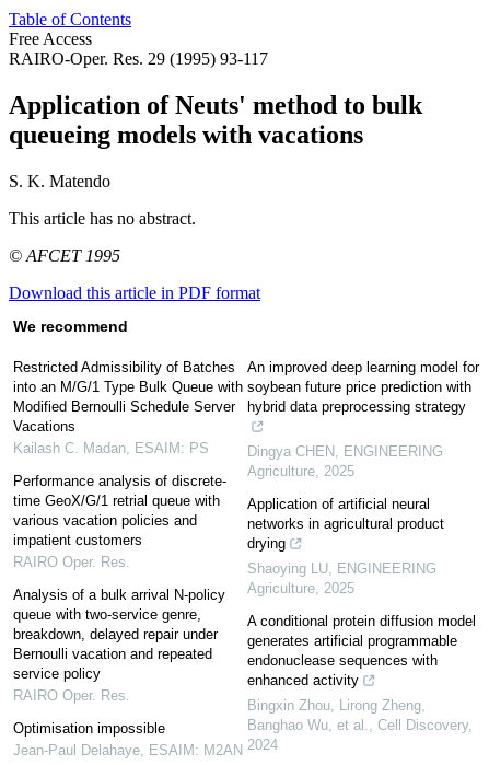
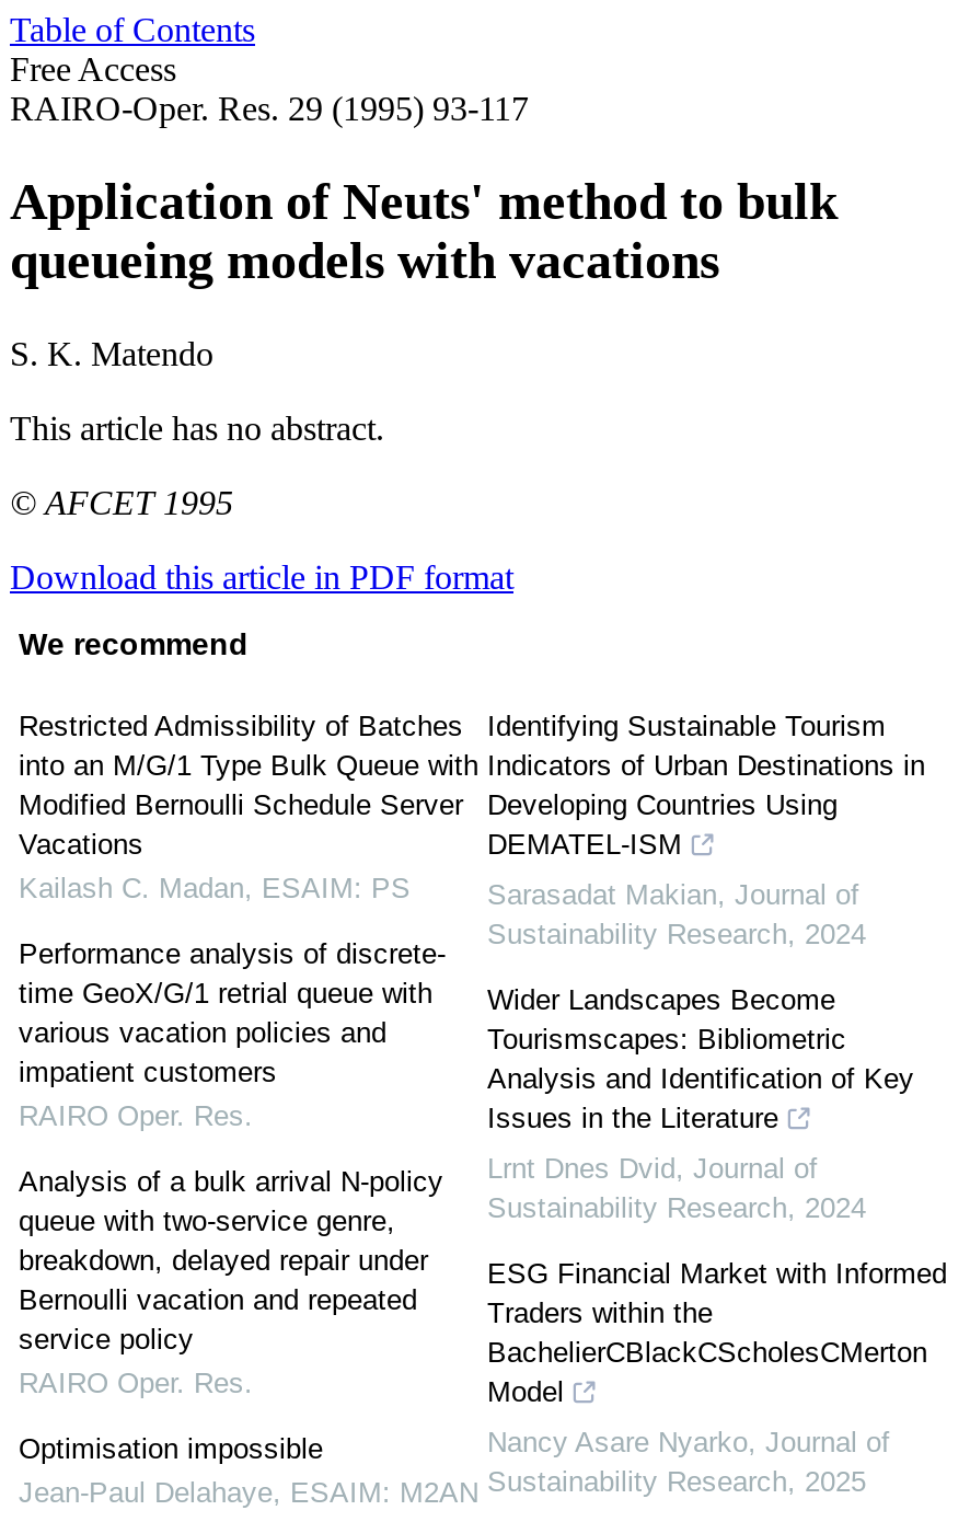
- An improved deep learning model for
- soybean future price prediction with
- hybrid data preprocessing strategy
+ Identifying Sustainable Tourism
+ Indicators of Urban Destinations in
+ Developing Countries Using
+ DEMATEL-ISM

- Dingya CHEN, ENGINEERING
- Agriculture, 2025
+ Sarasadat Makian, Journal of
+ Sustainability Research, 2024

- Application of artificial neural
- networks in agricultural product
- drying
+ Wider Landscapes Become
+ Tourismscapes: Bibliometric
+ Analysis and Identification of Key
+ Issues in the Literature

- Shaoying LU, ENGINEERING
- Agriculture, 2025
+ Lrnt Dnes Dvid, Journal of
+ Sustainability Research, 2024

- A conditional protein diffusion model
- generates artificial programmable
- endonuclease sequences with
- enhanced activity
+ ESG Financial Market with Informed
+ Traders within the
+ BachelierCBlackCScholesCMerton
+ Model

- Bingxin Zhou, Lirong Zheng,
- Banghao Wu, et al., Cell Discovery,
- 2024
+ Nancy Asare Nyarko, Journal of
+ Sustainability Research, 2025
